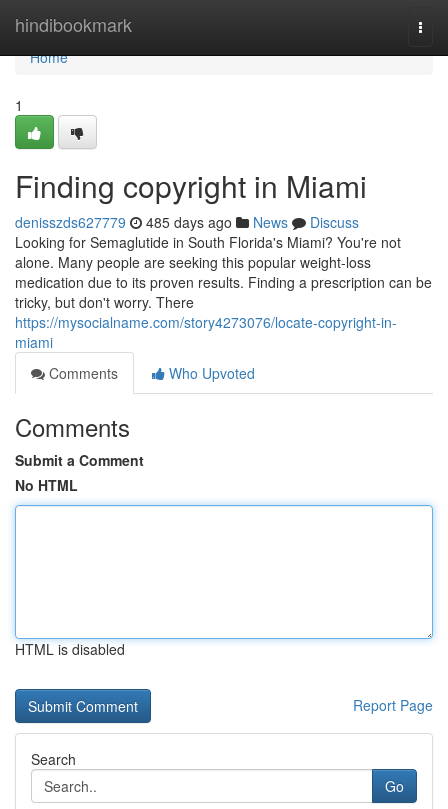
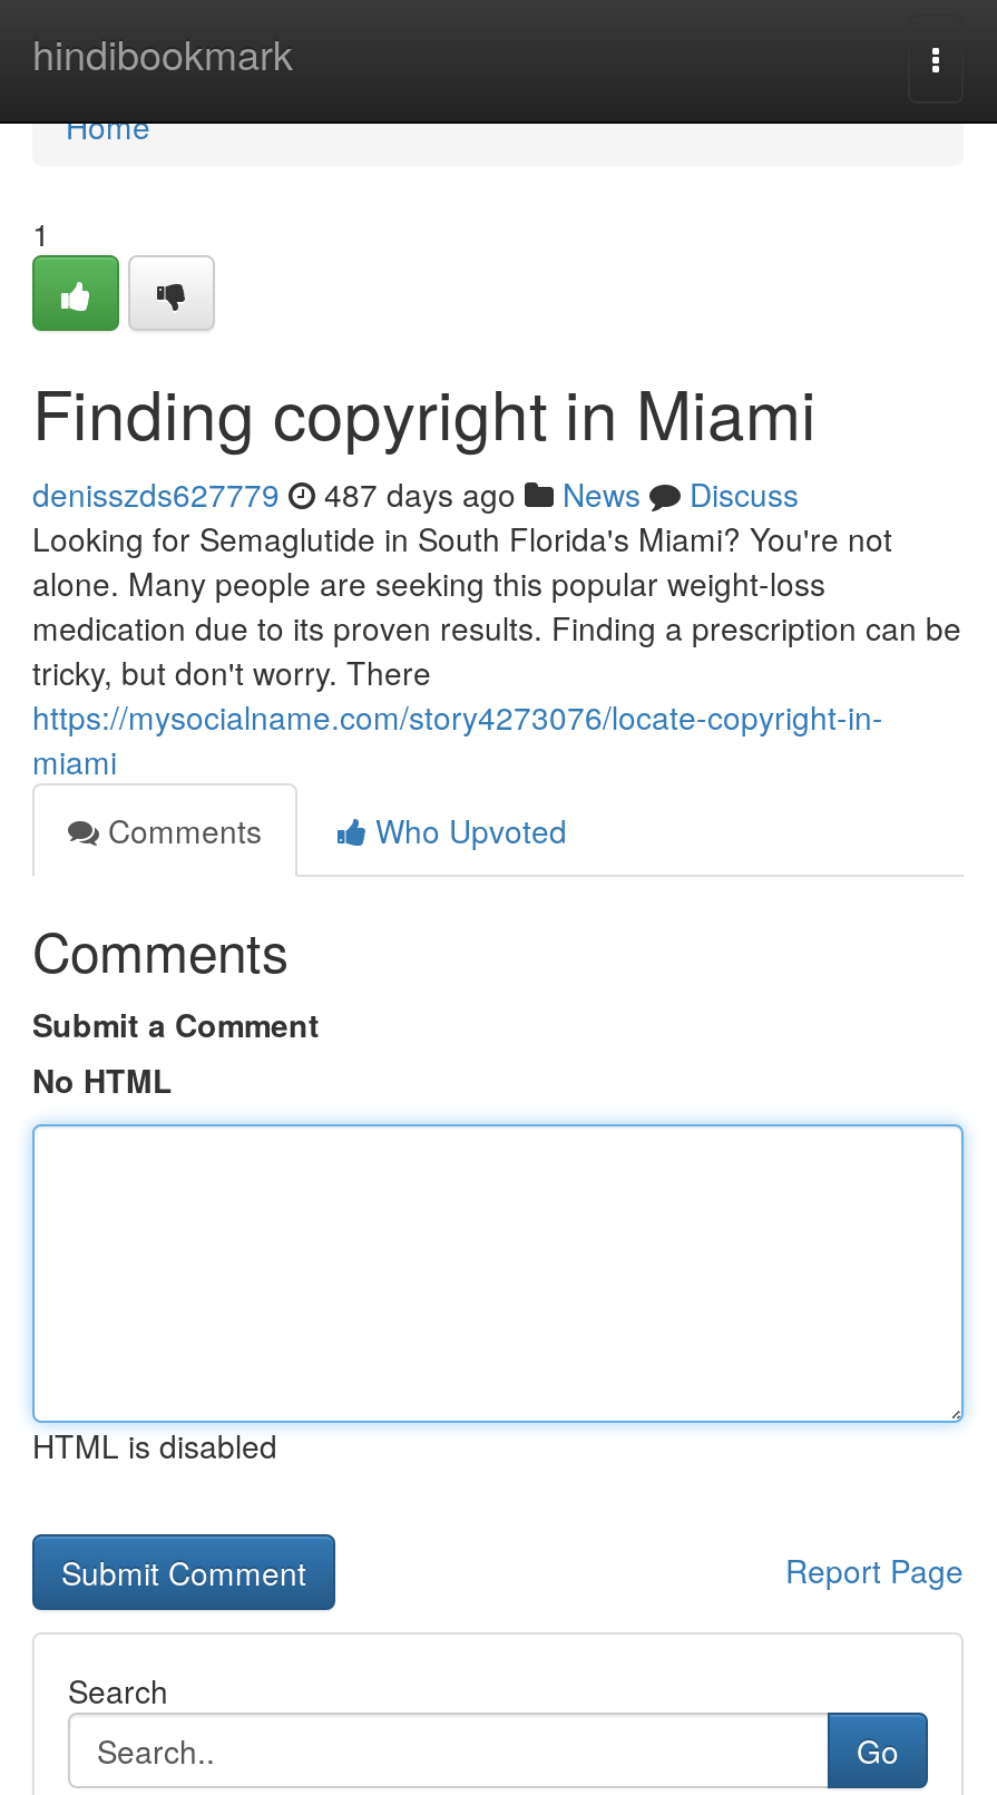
- denisszds627779 485 days ago News Discuss
+ denisszds627779 487 days ago News Discuss
